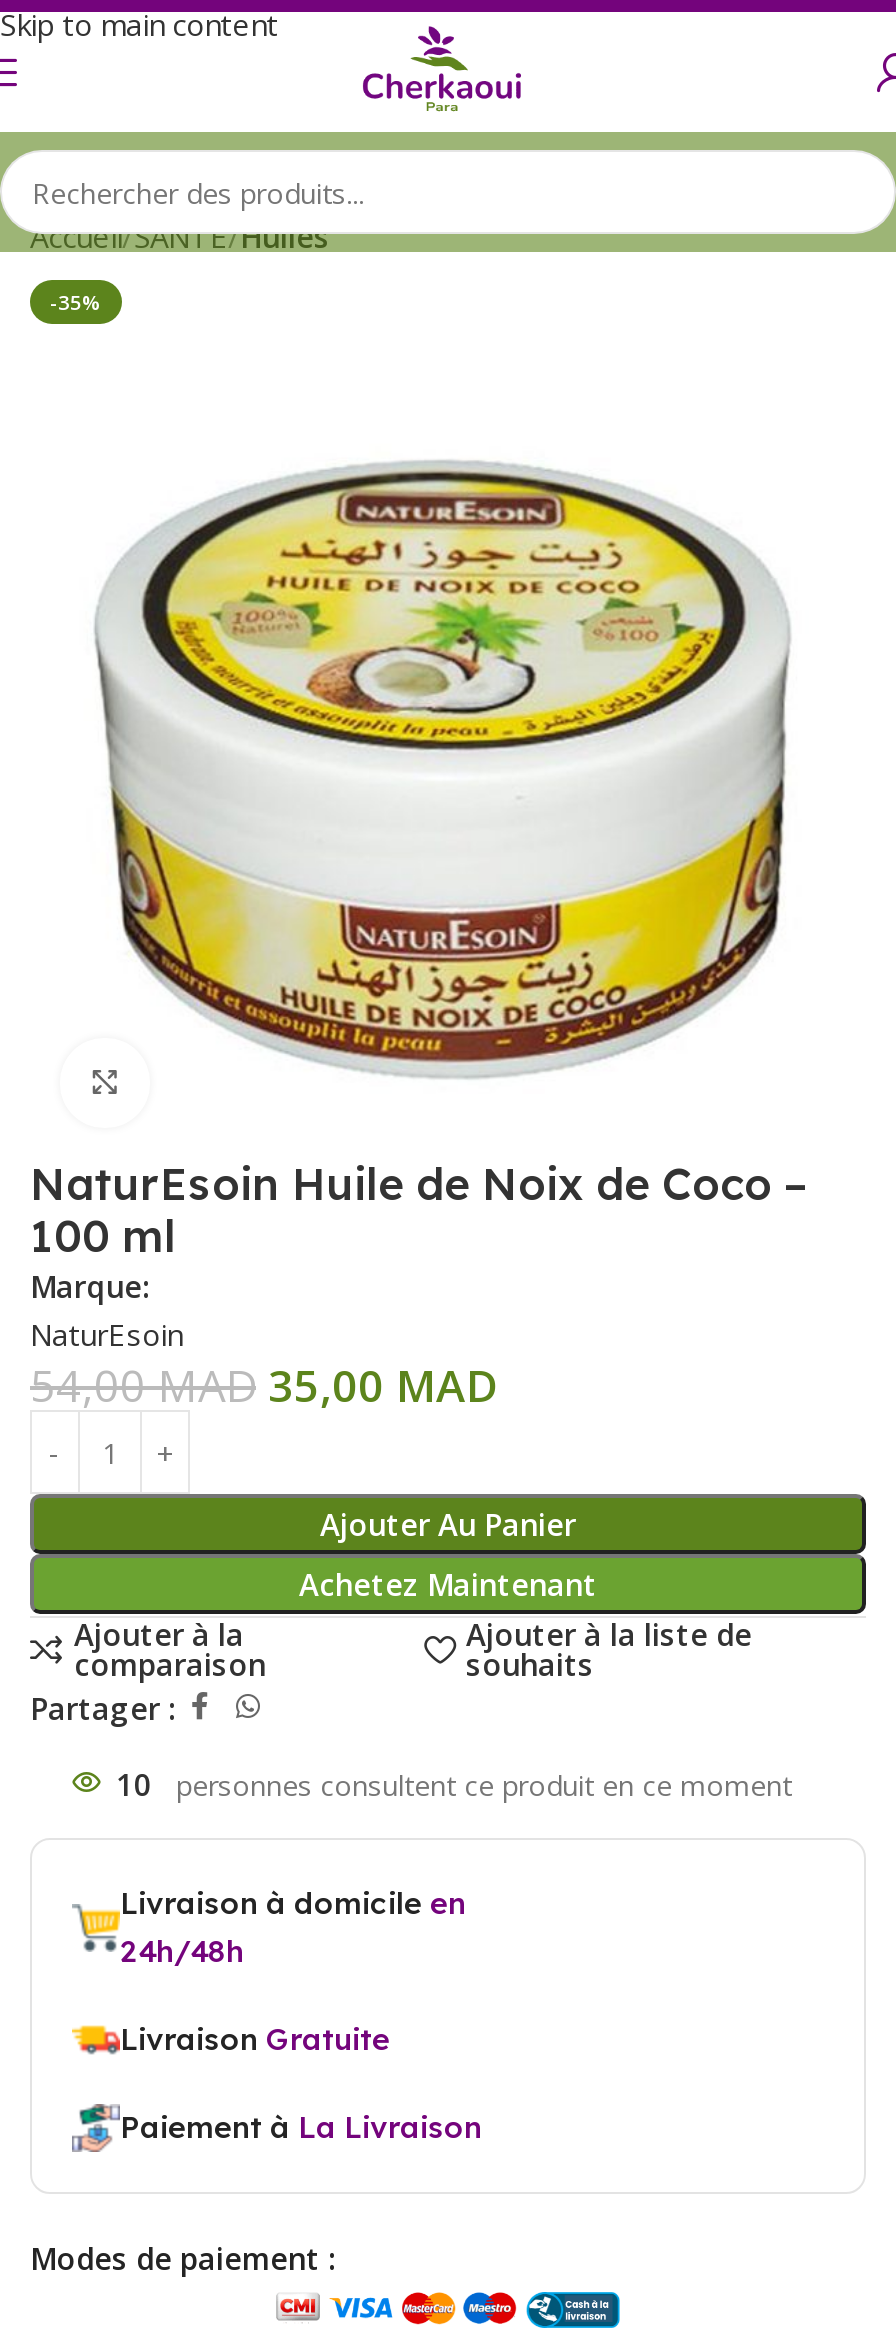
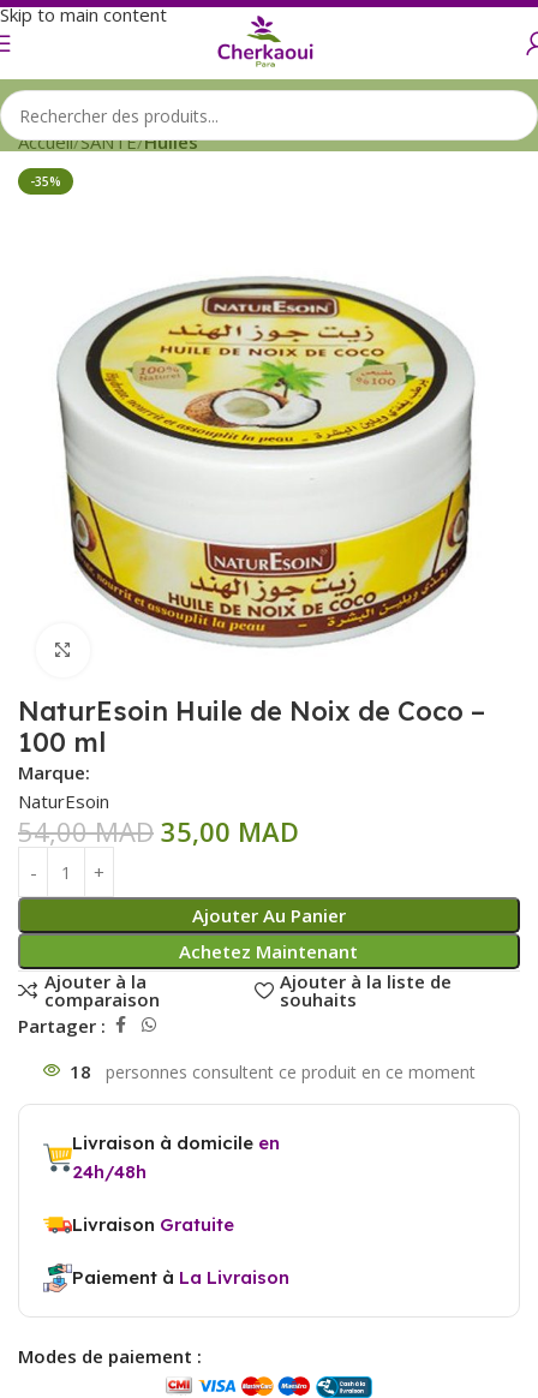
- 10
+ 18
